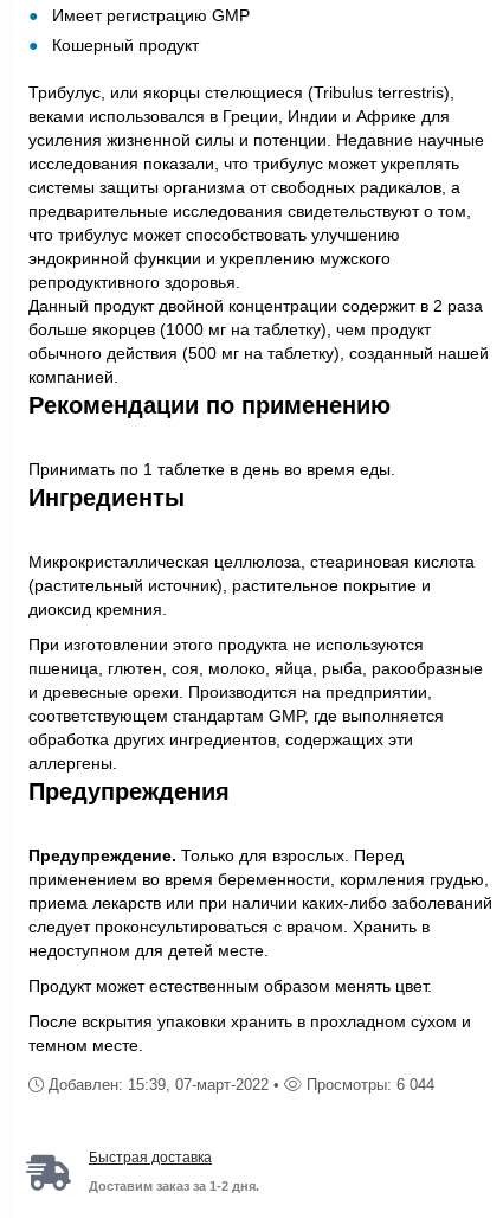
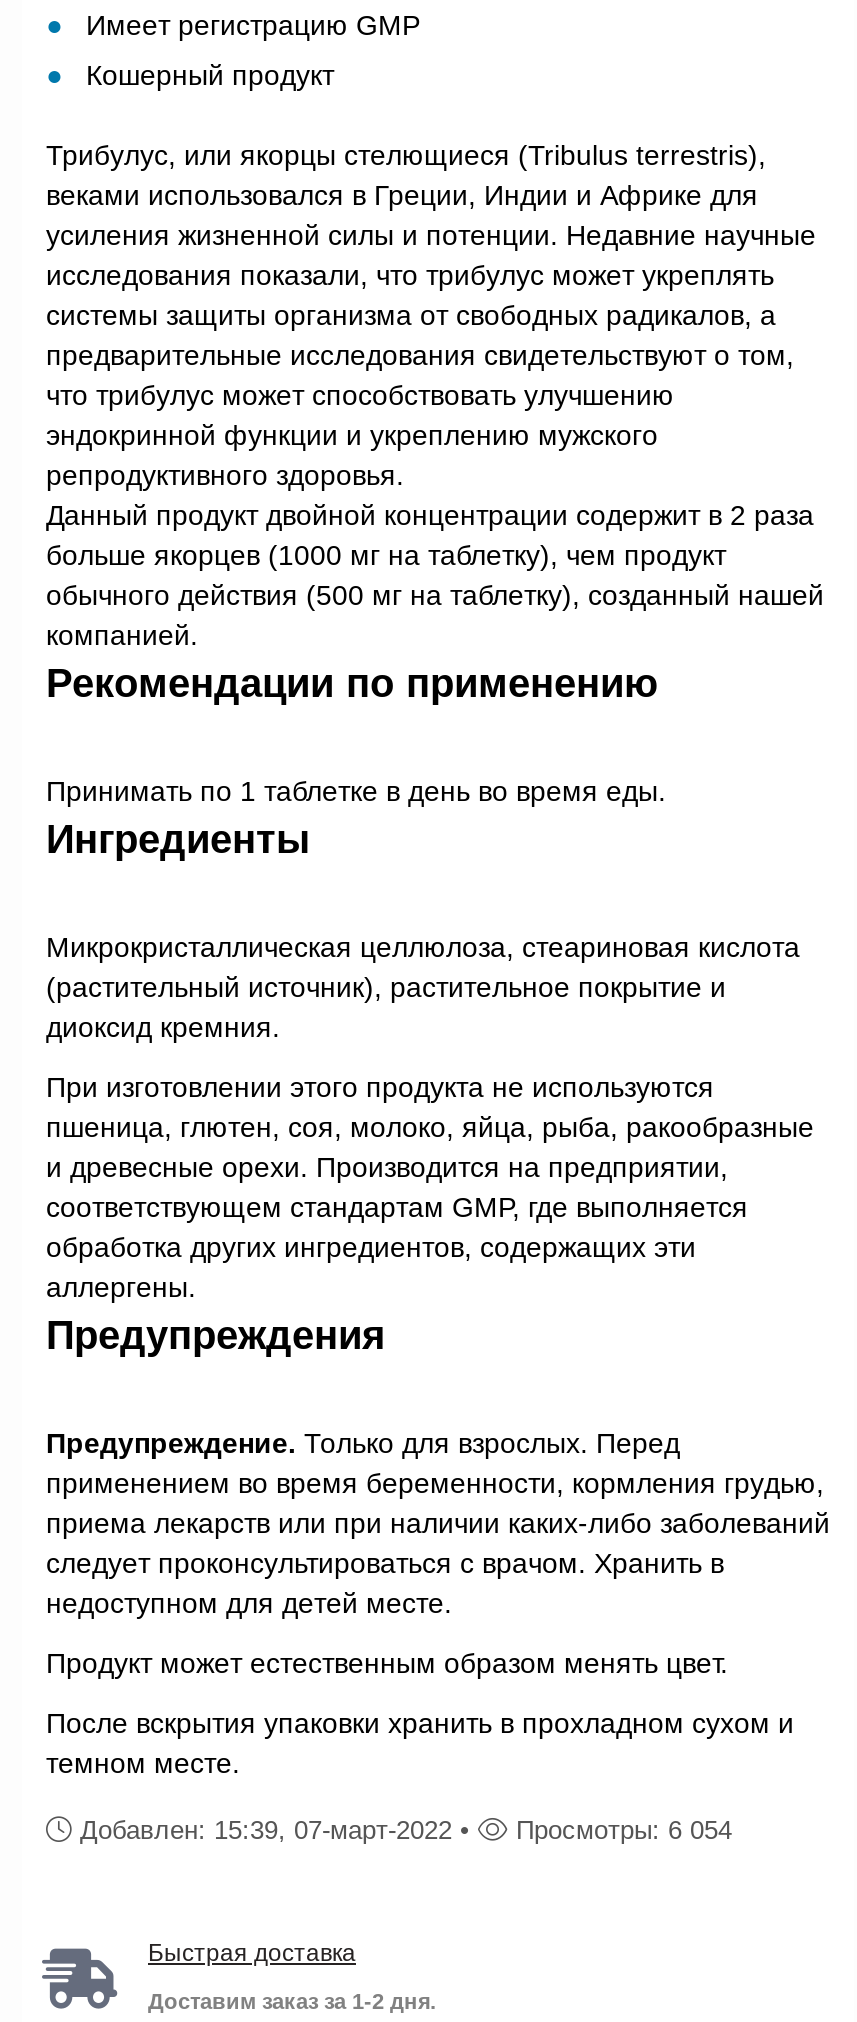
- Добавлен: 15:39, 07-март-2022 • Просмотры: 6 044
+ Добавлен: 15:39, 07-март-2022 • Просмотры: 6 054
